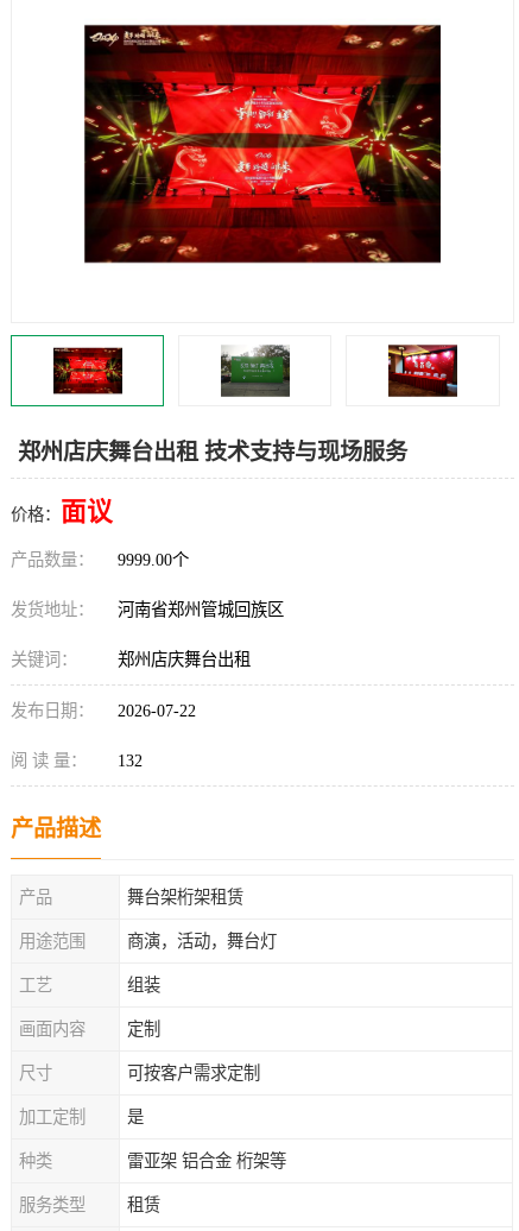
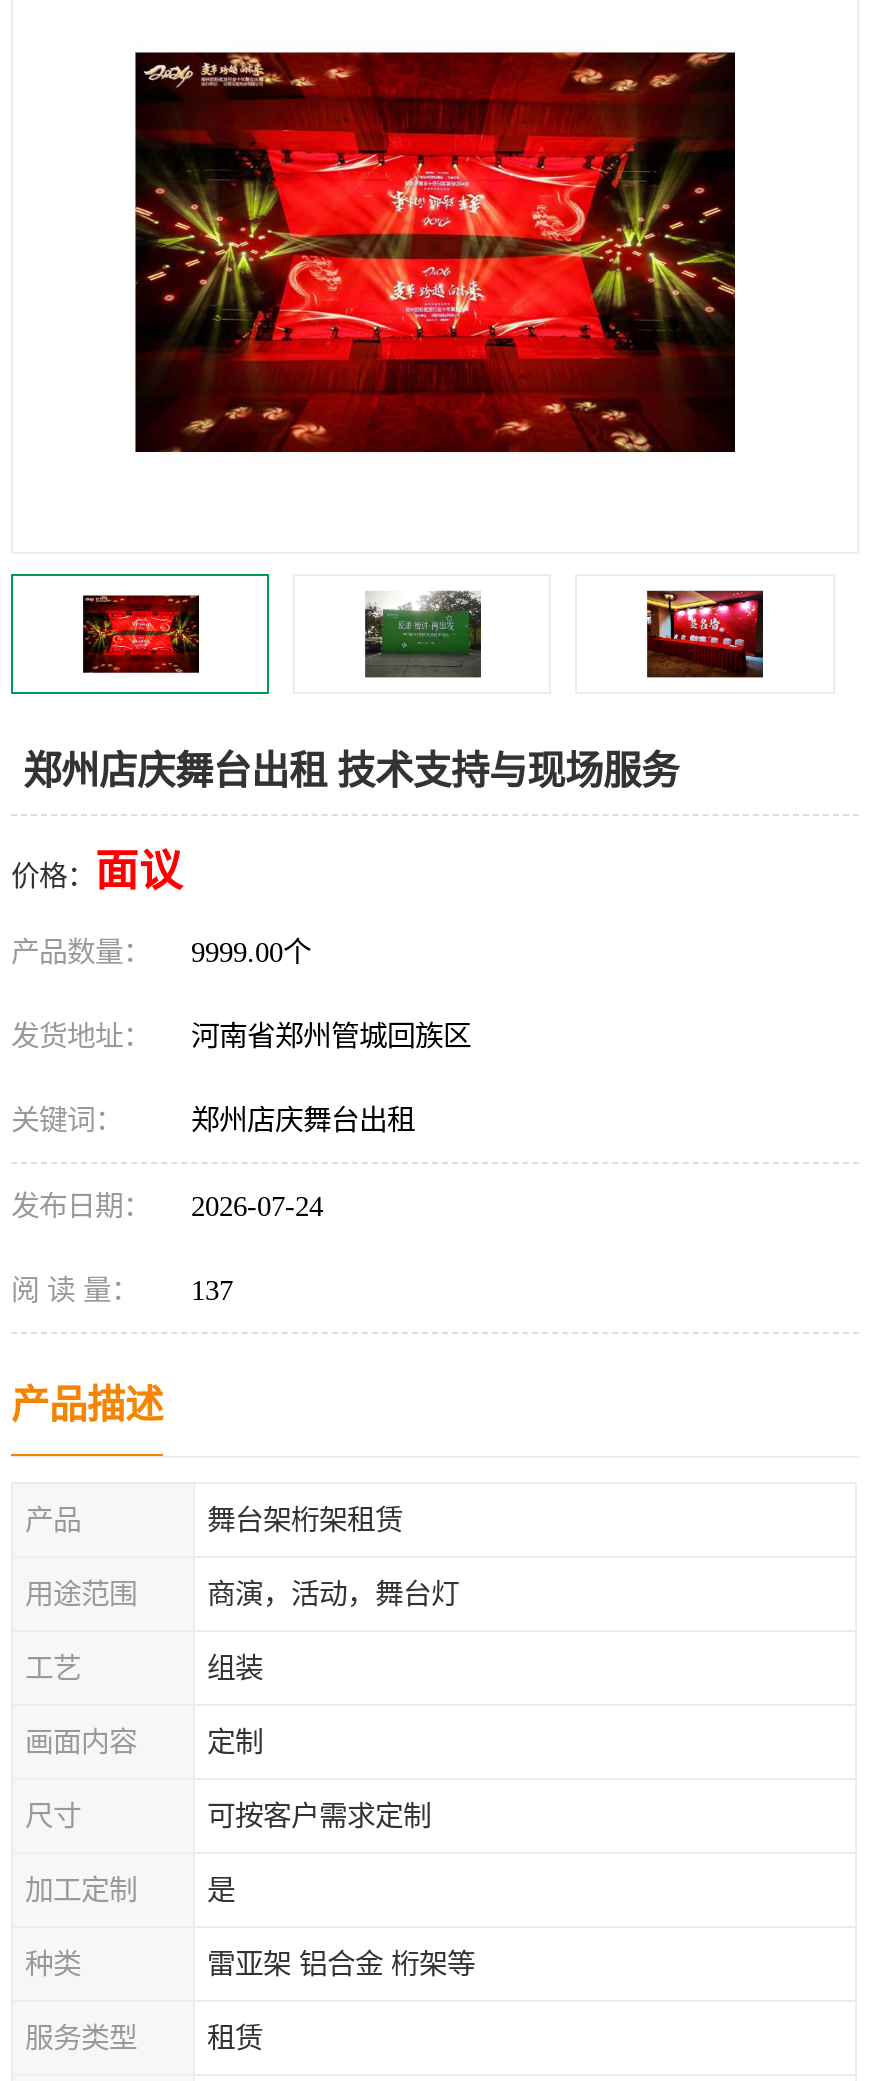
- 发布日期： 2026-07-22
+ 发布日期： 2026-07-24

- 阅 读 量： 132
+ 阅 读 量： 137
